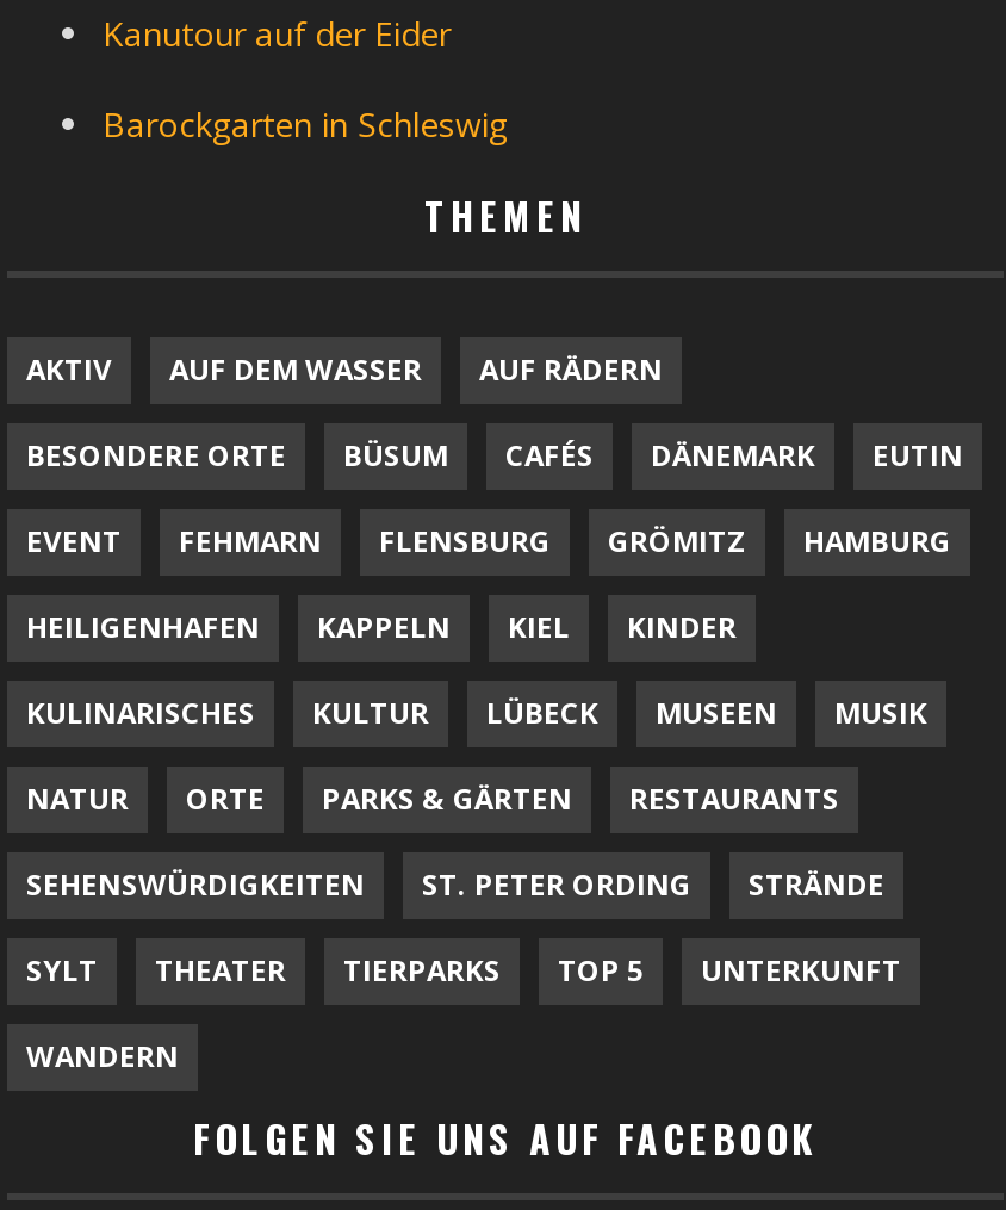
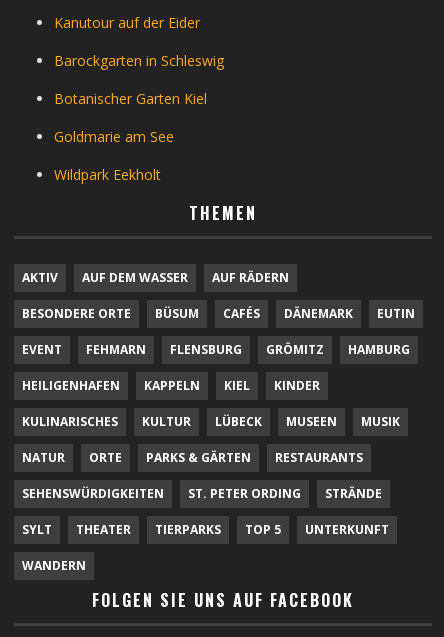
+ Botanischer Garten Kiel
+ Goldmarie am See
+ Wildpark Eekholt
